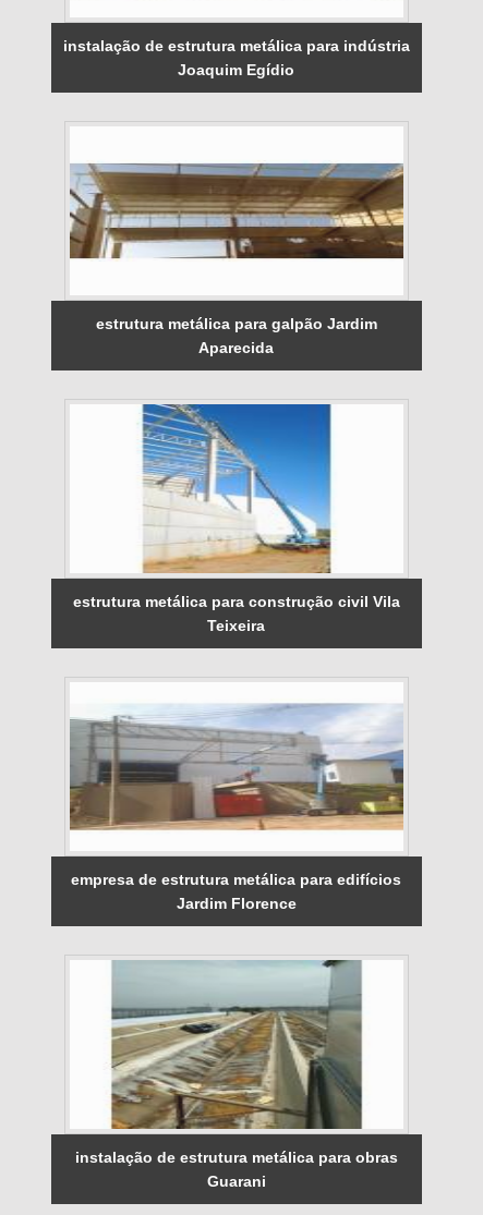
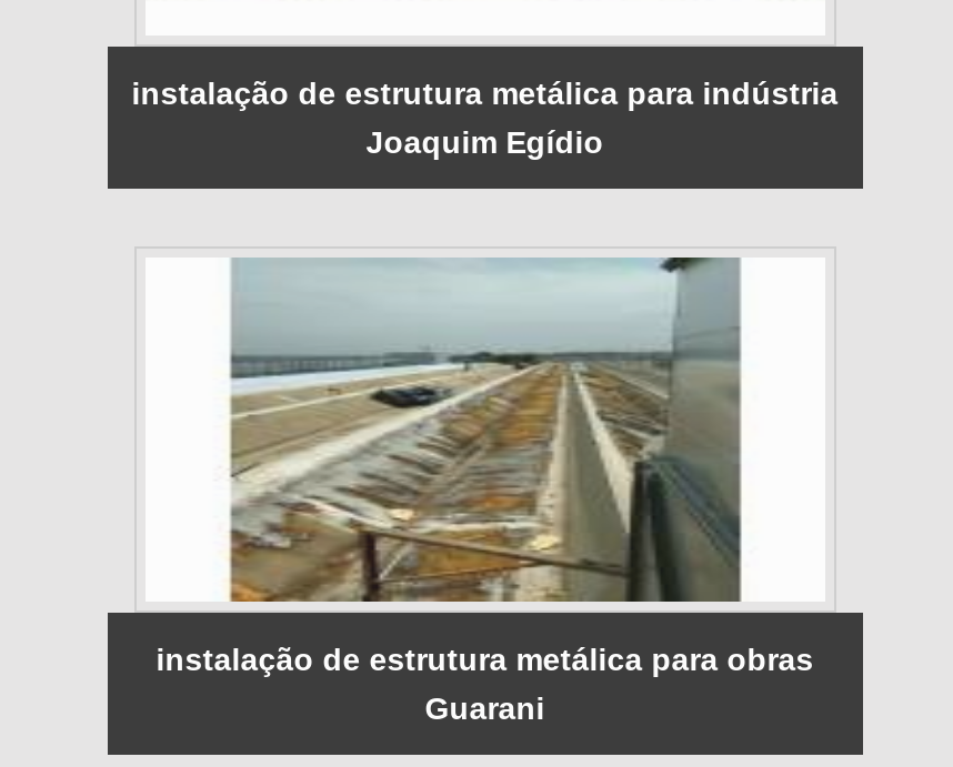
- [image]

- estrutura metálica para galpão Jardim
- Aparecida

- [image]
- estrutura metálica para construção civil Vila
- Teixeira

- [image]
- empresa de estrutura metálica para edifícios
- Jardim Florence
